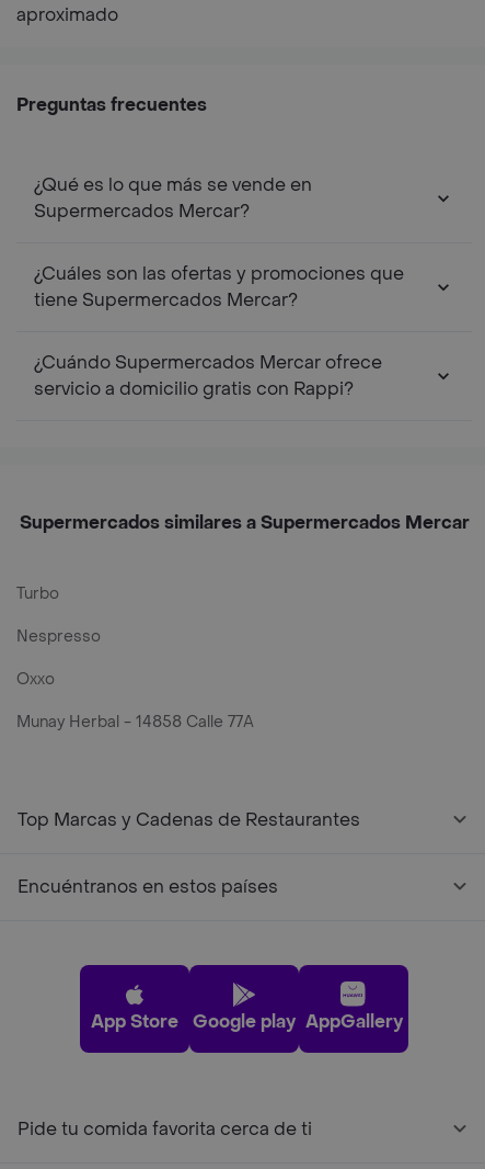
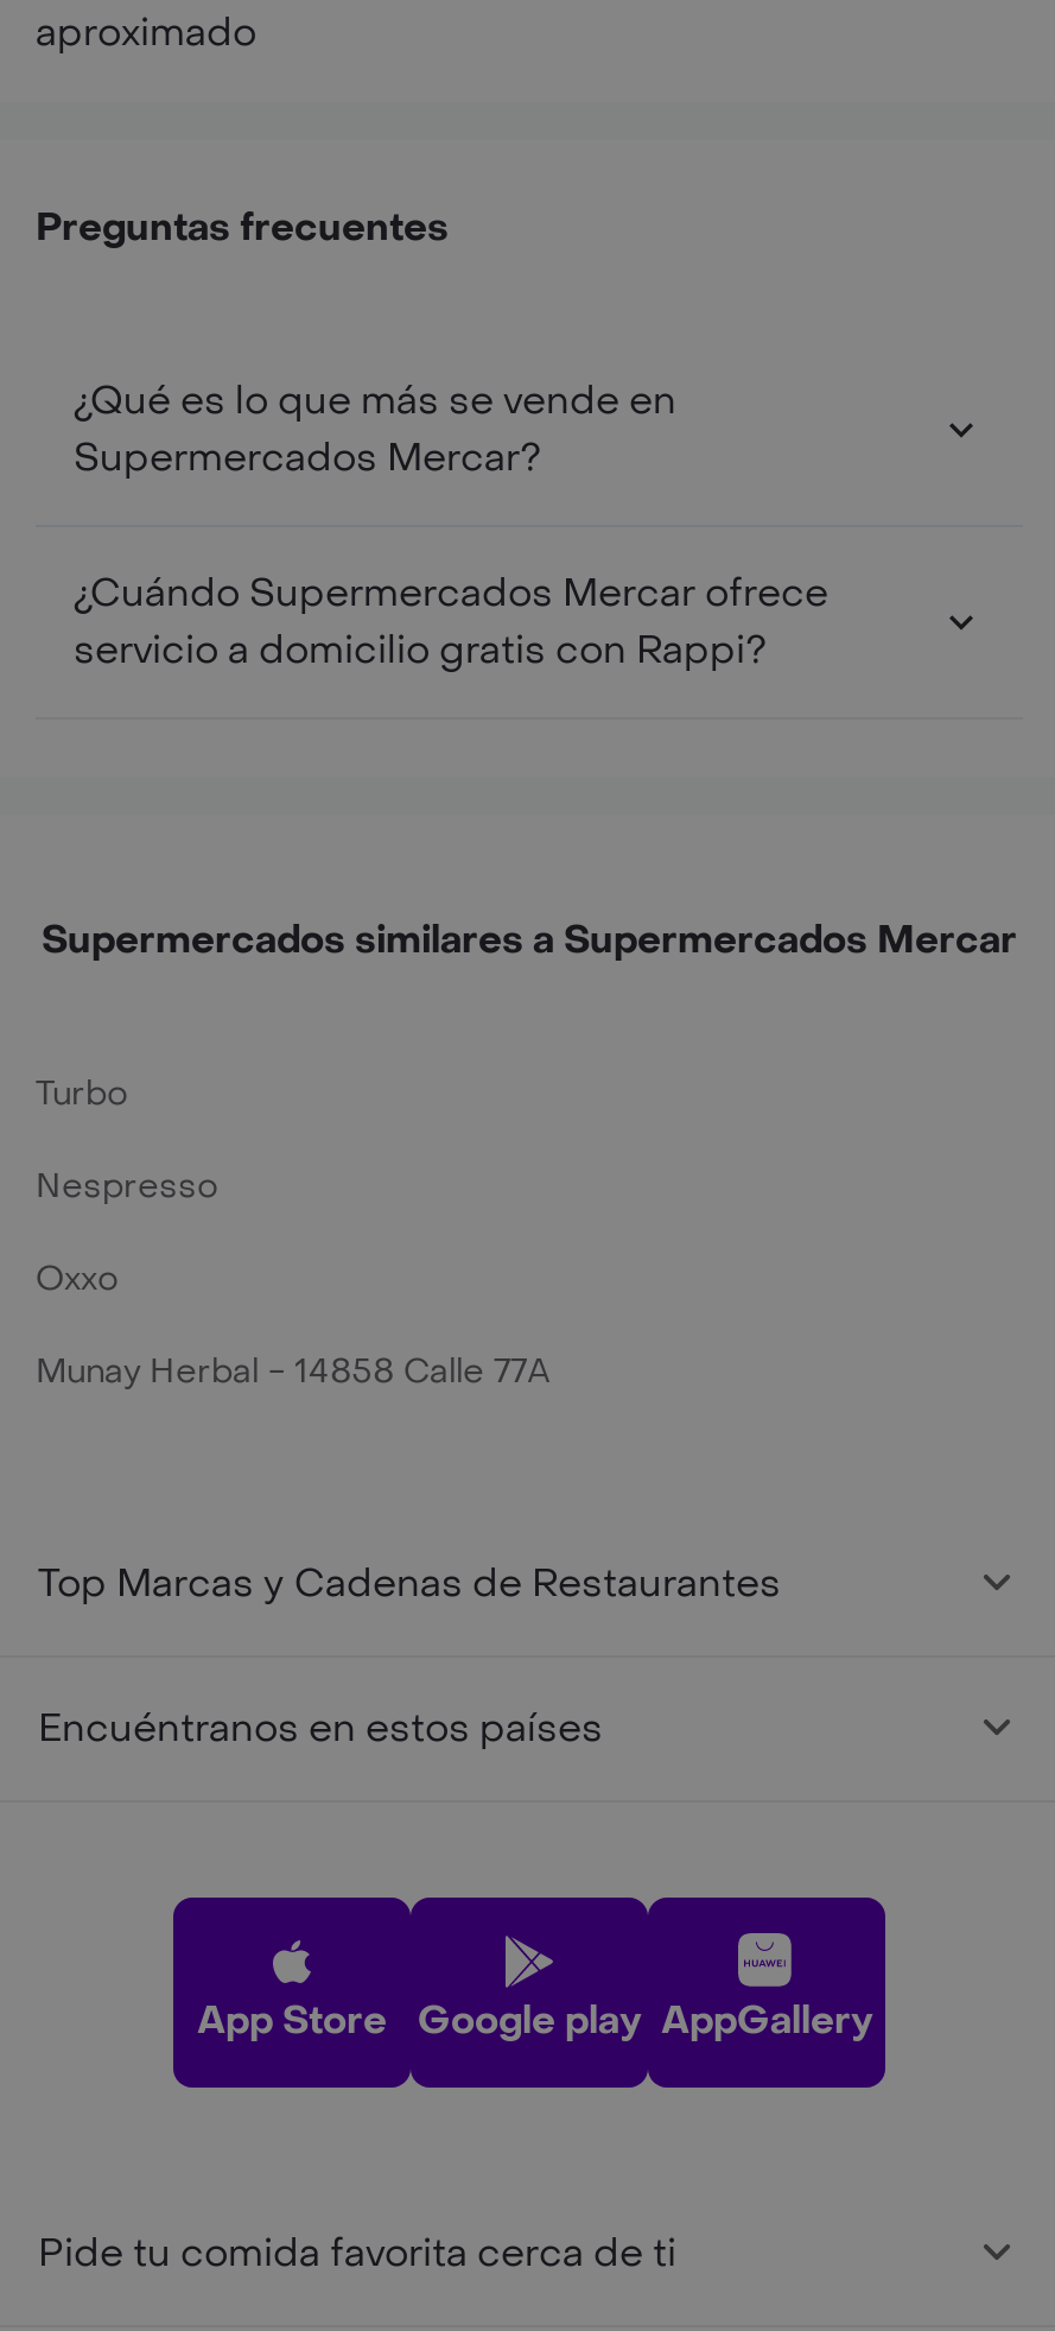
- ¿Cuáles son las ofertas y promociones que
- tiene Supermercados Mercar?
